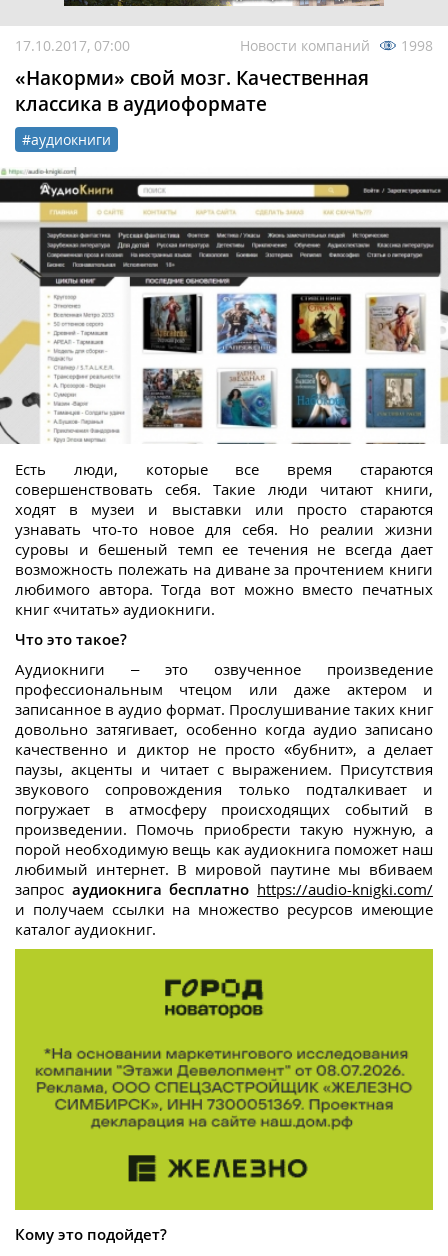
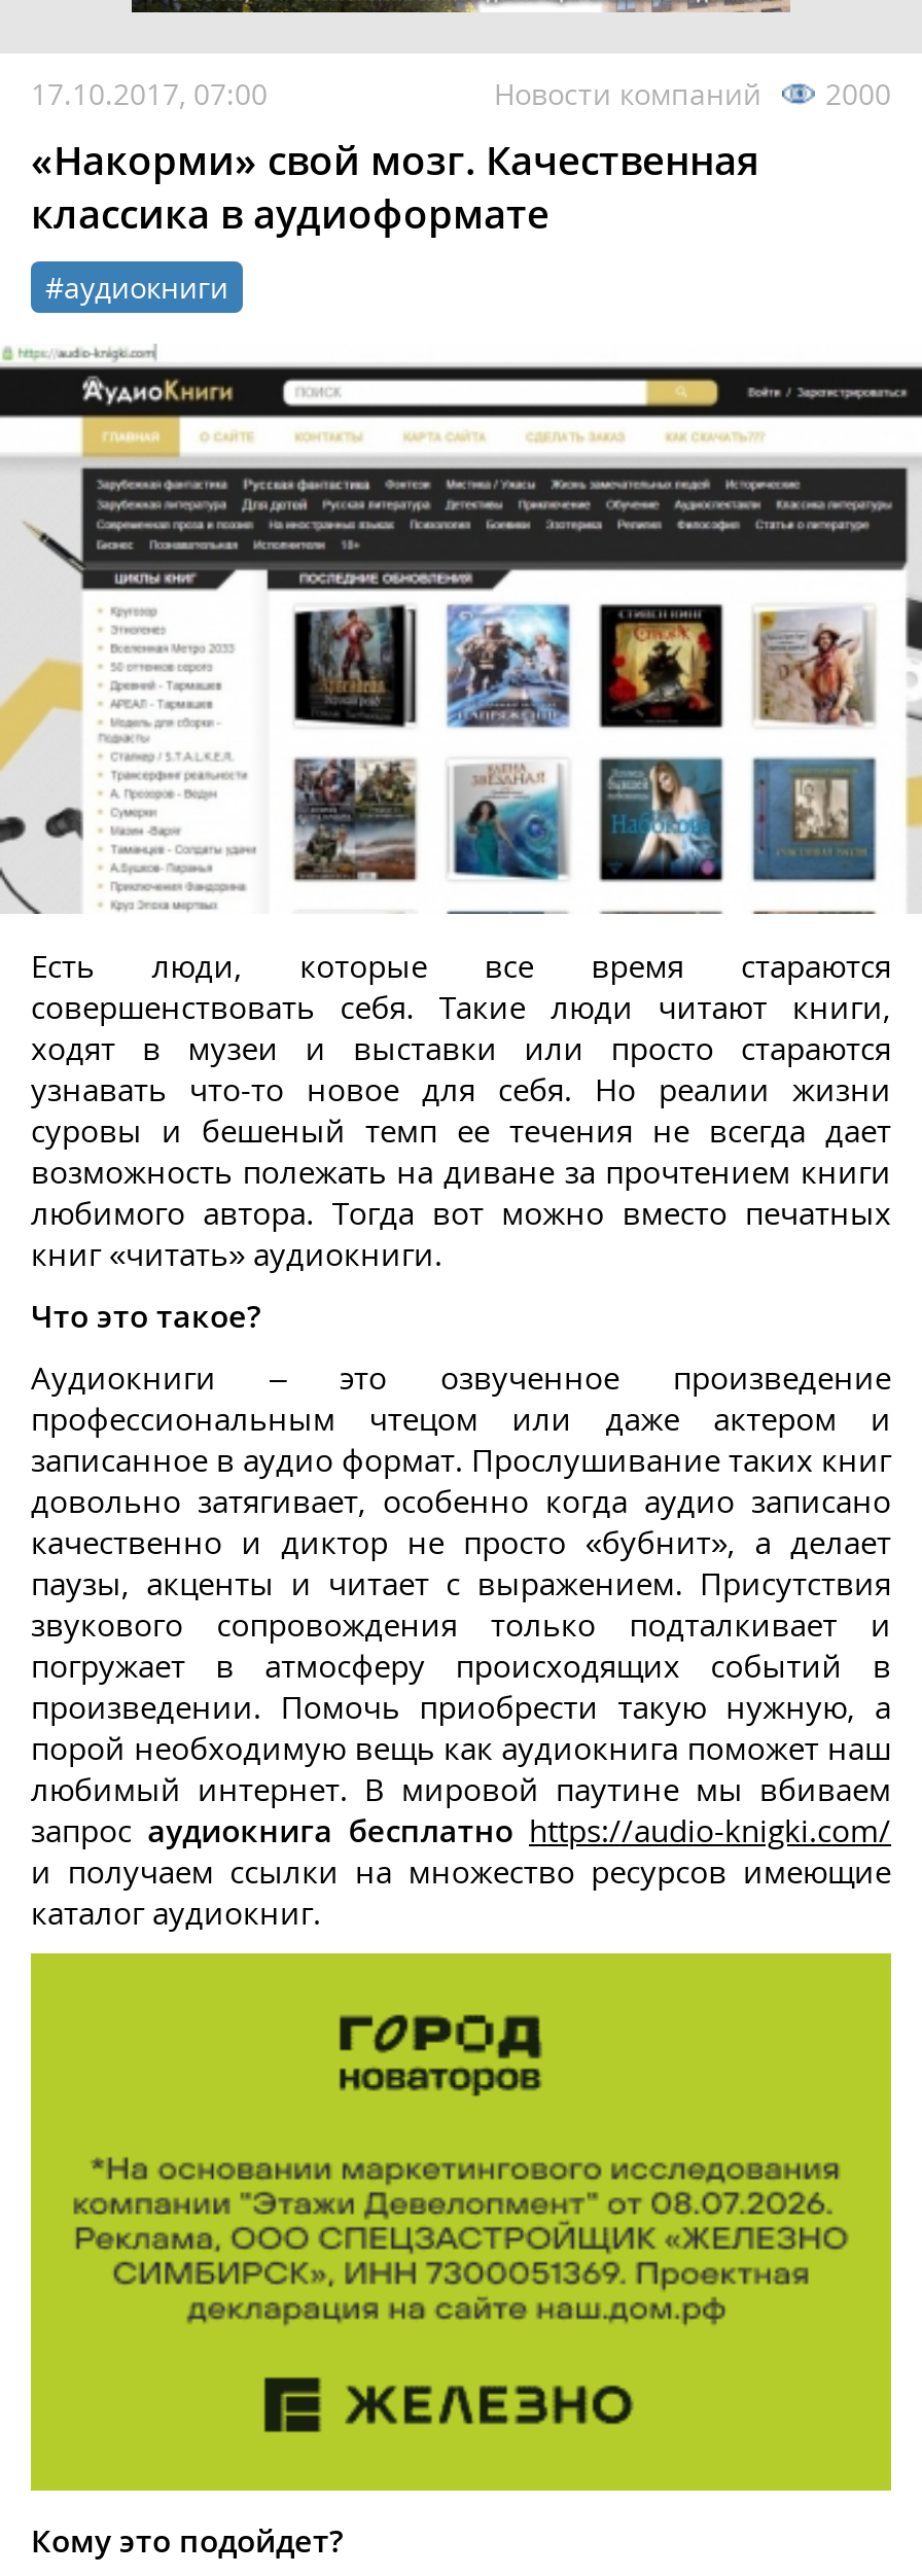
- Новости компаний 1998
+ Новости компаний 2000
